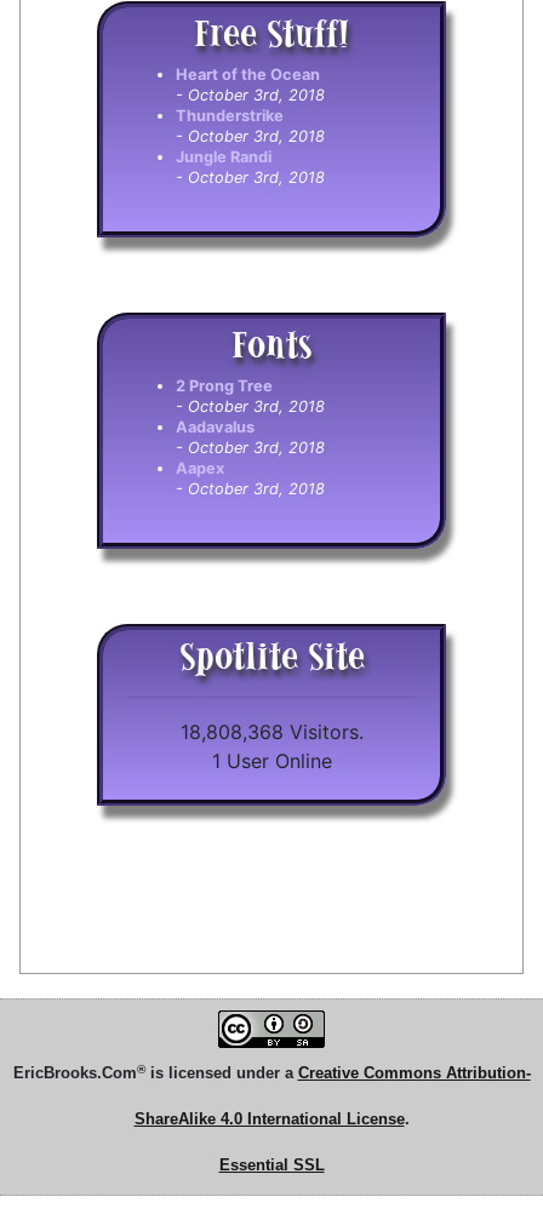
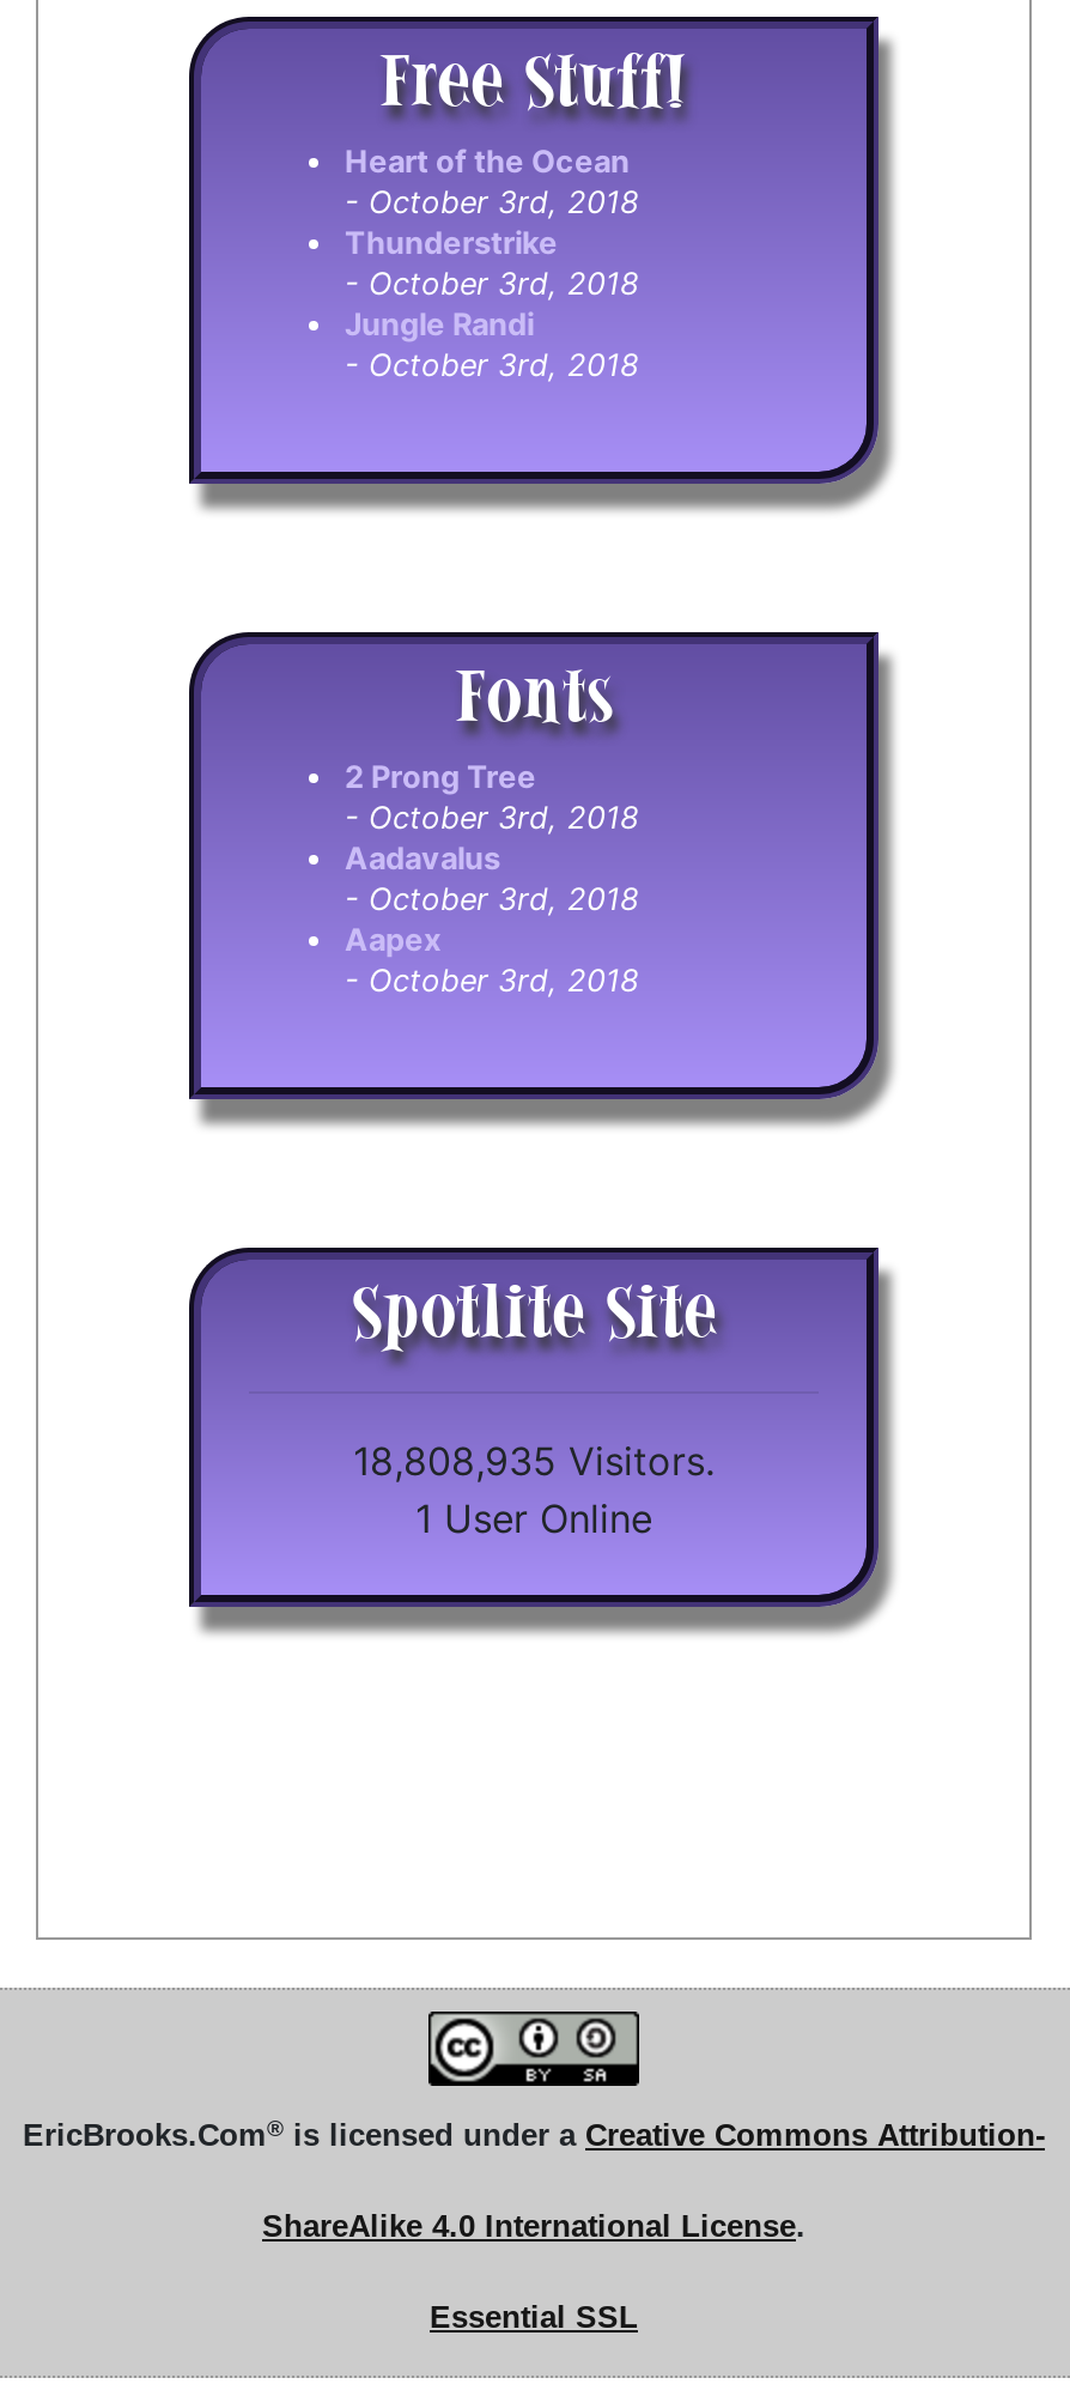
- 18,808,368 Visitors.
+ 18,808,935 Visitors.
